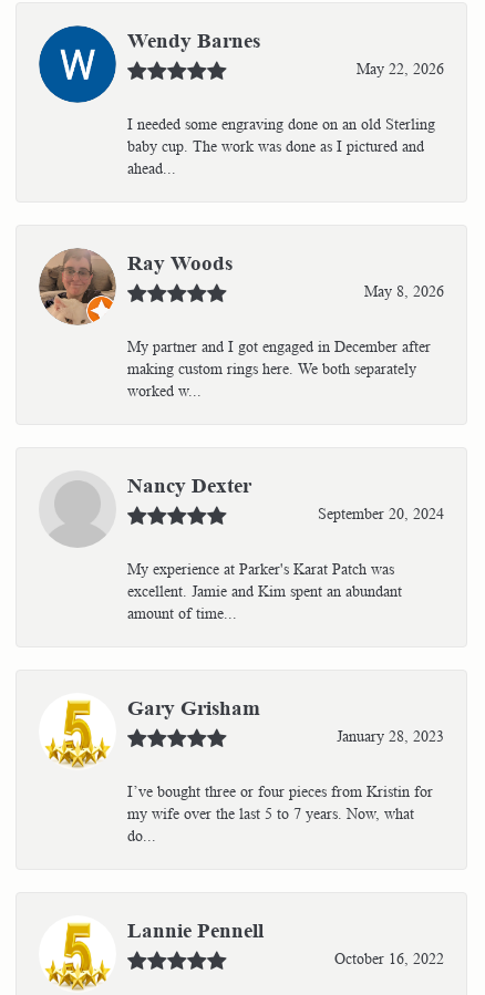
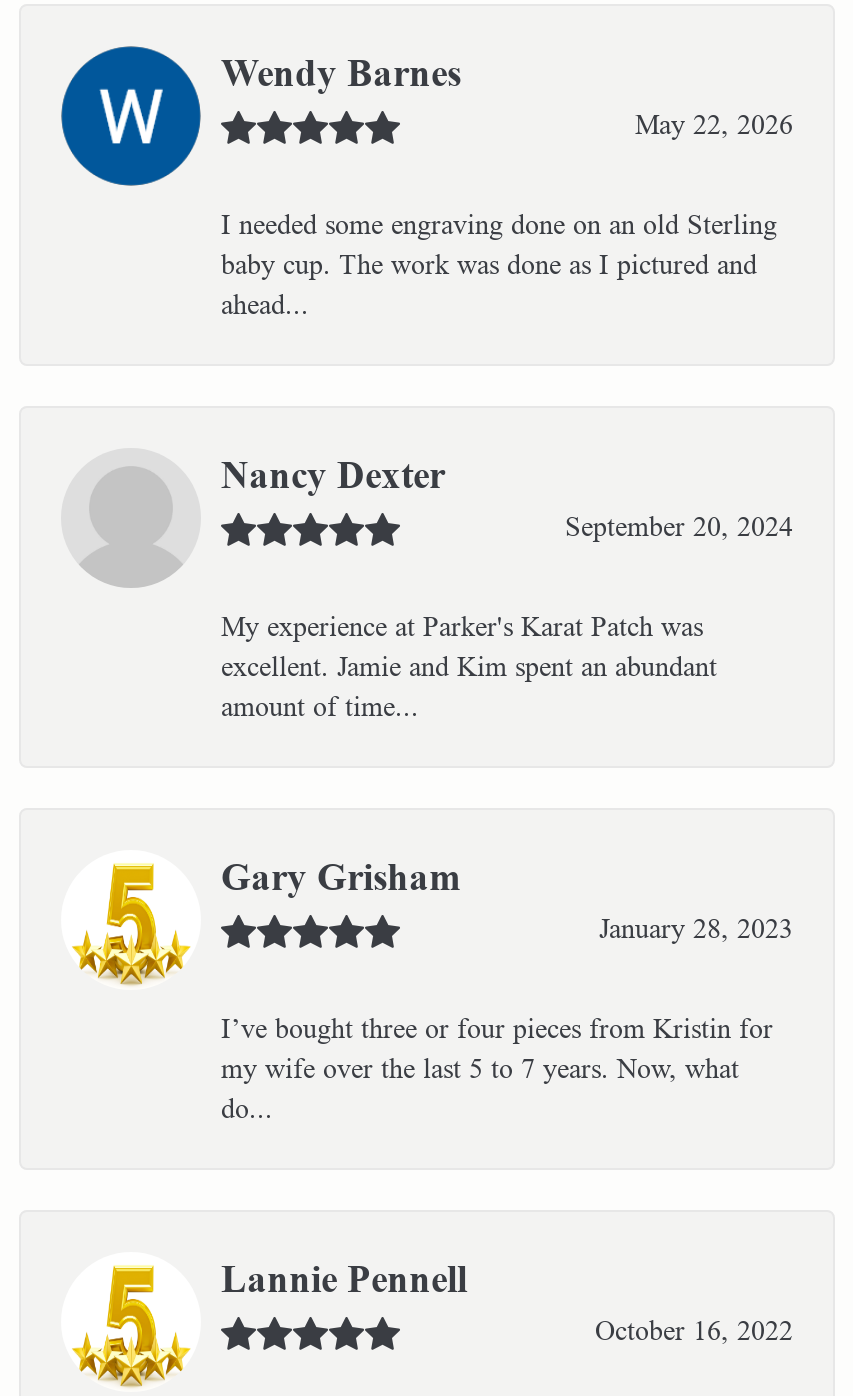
- [image]
- Ray Woods
- May 8, 2026
- My partner and I got engaged in December after
- making custom rings here. We both separately
- worked w...
